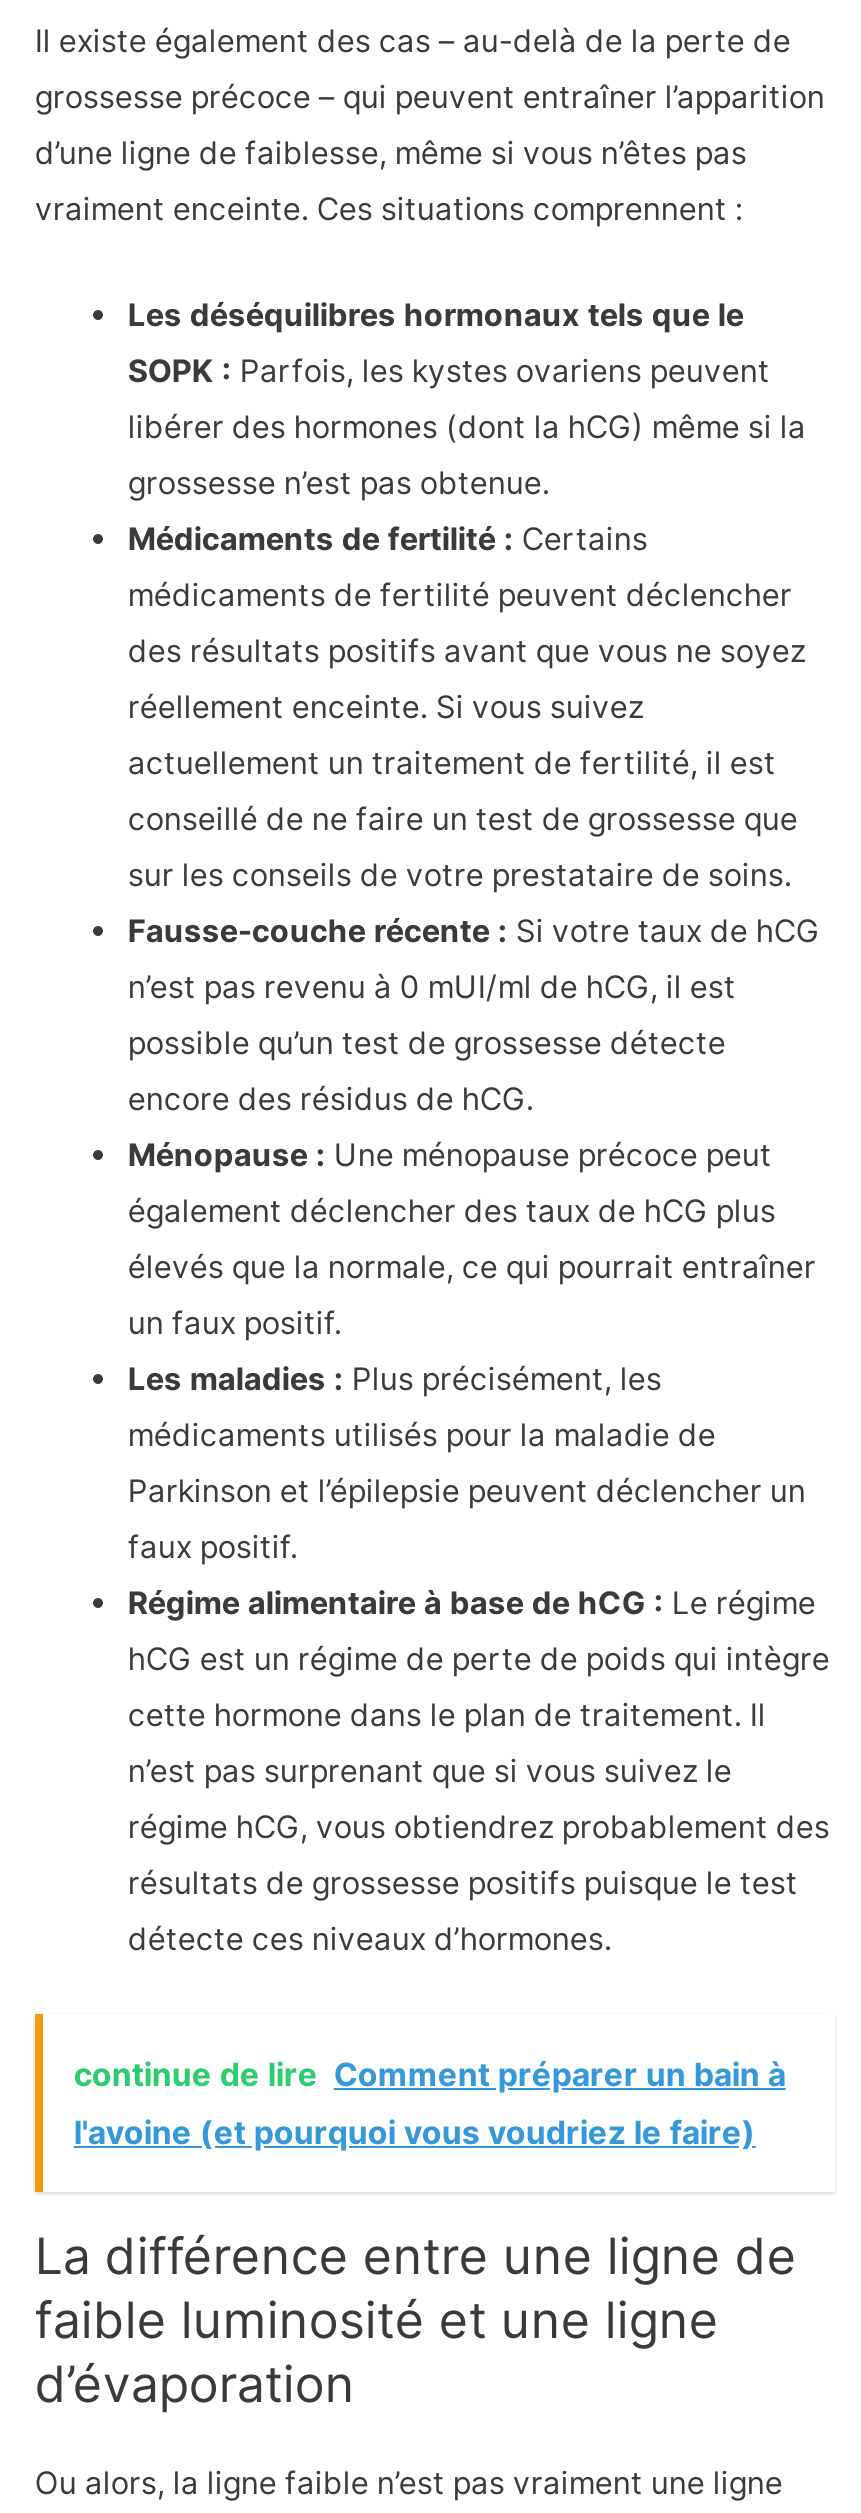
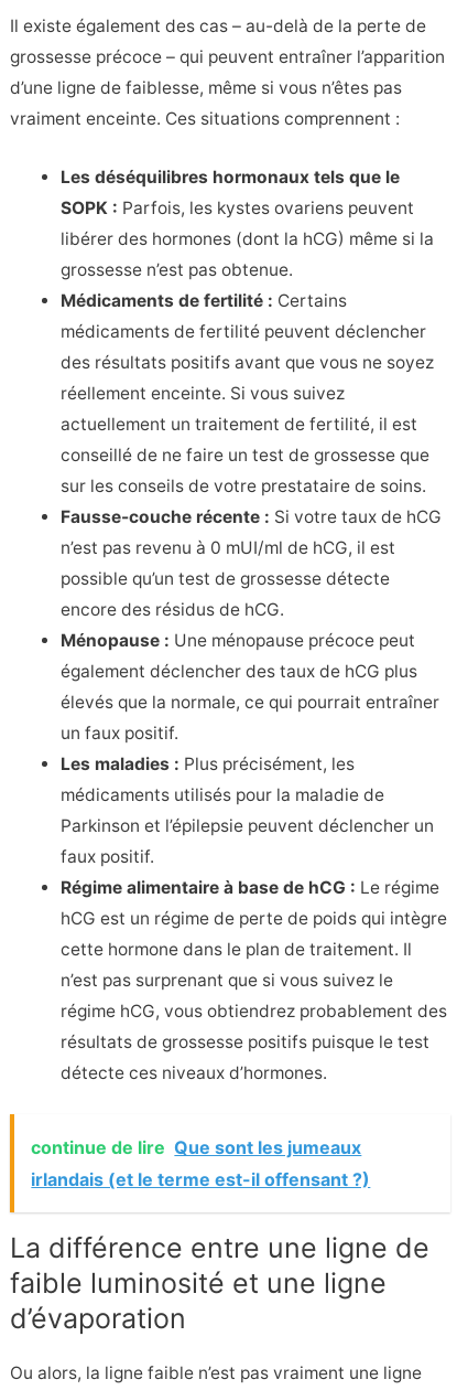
- continue de lire Comment préparer un bain à
- l'avoine (et pourquoi vous voudriez le faire)
+ continue de lire Que sont les jumeaux
+ irlandais (et le terme est-il offensant ?)
